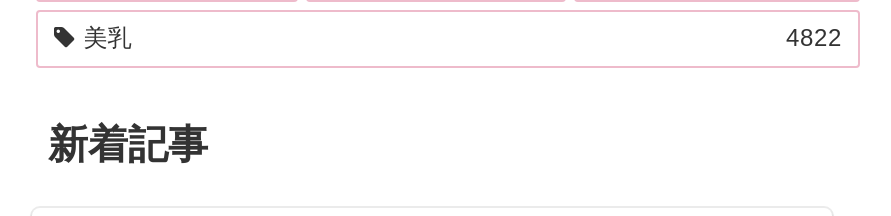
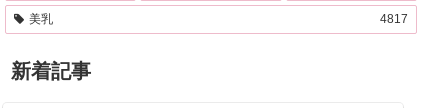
- 4822
+ 4817
